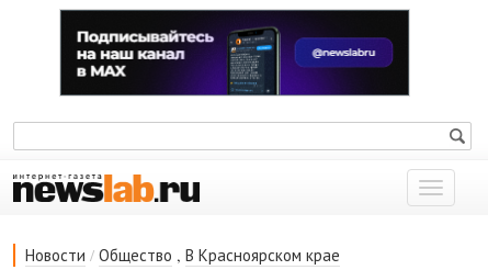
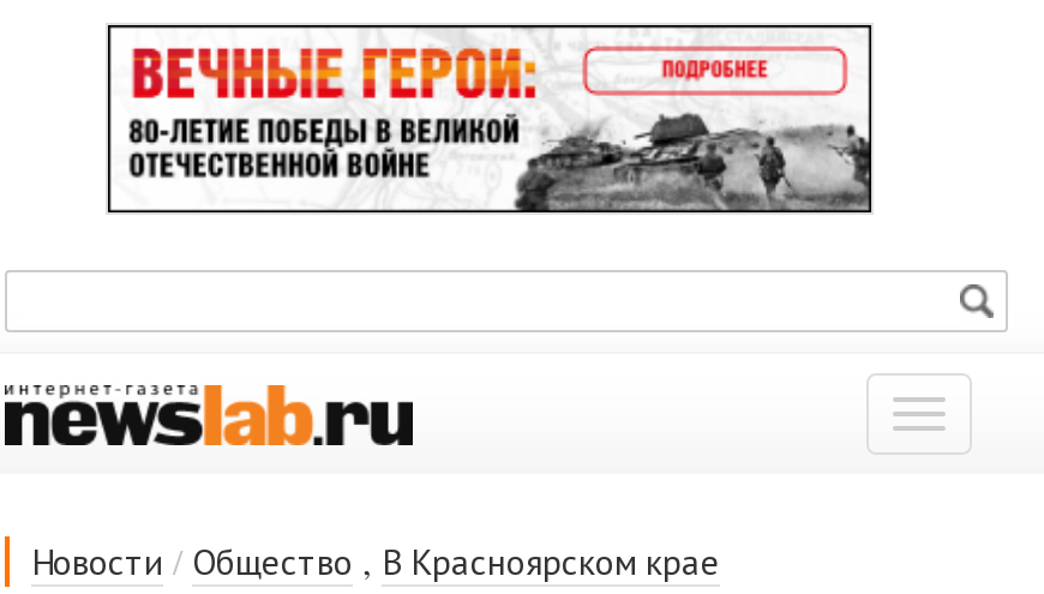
- [image]
+ [image]
